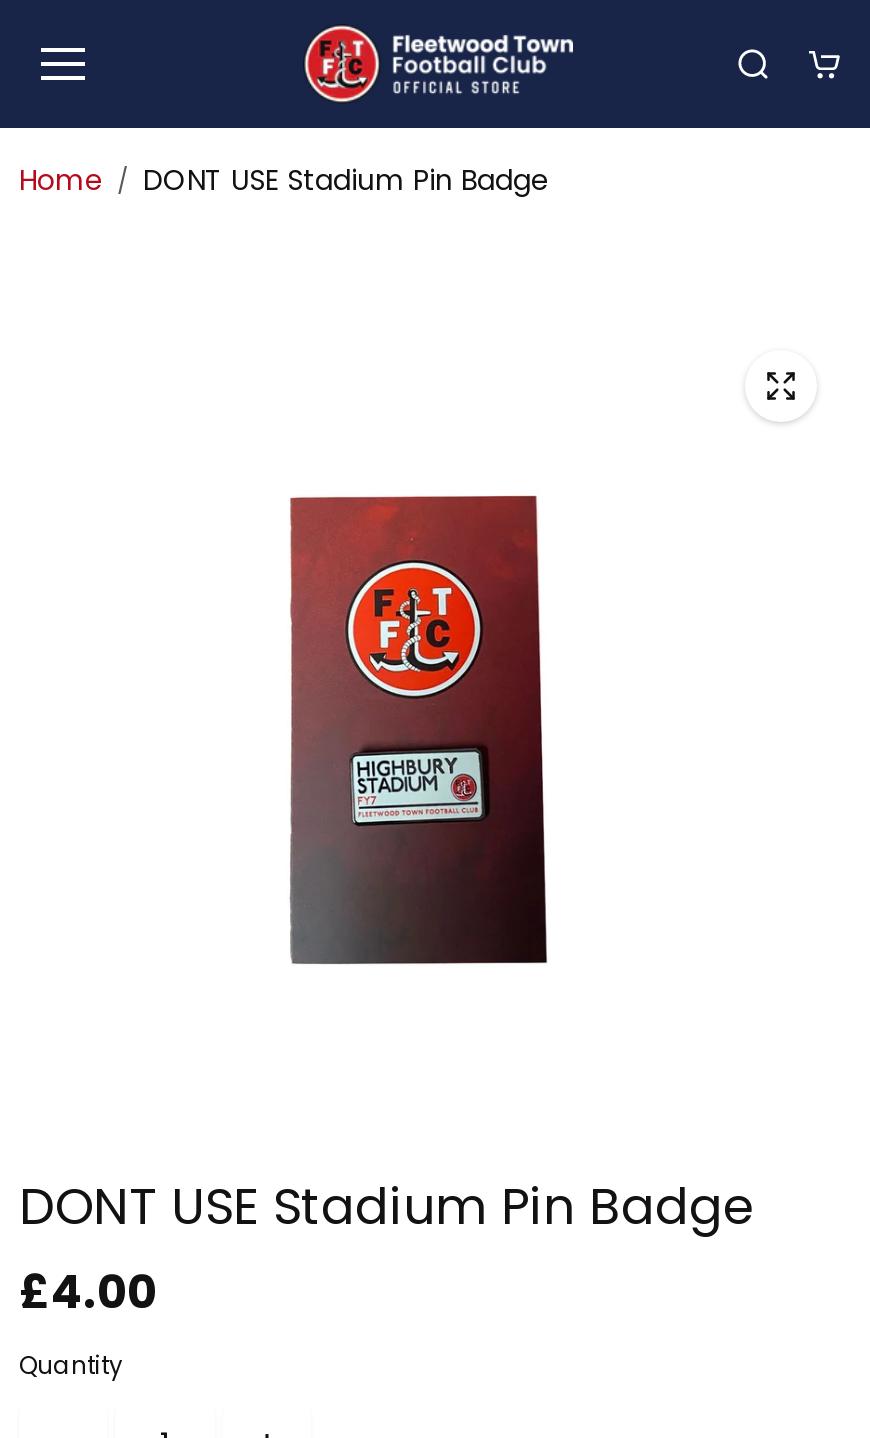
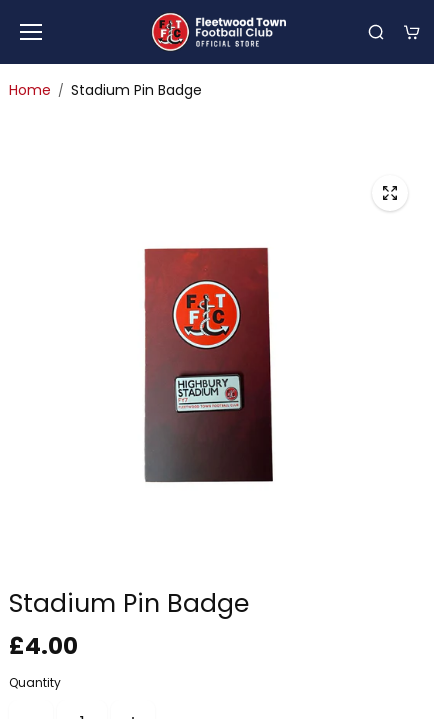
- DONT USE Stadium Pin Badge
+ Stadium Pin Badge

- DONT USE Stadium Pin Badge
+ Stadium Pin Badge
